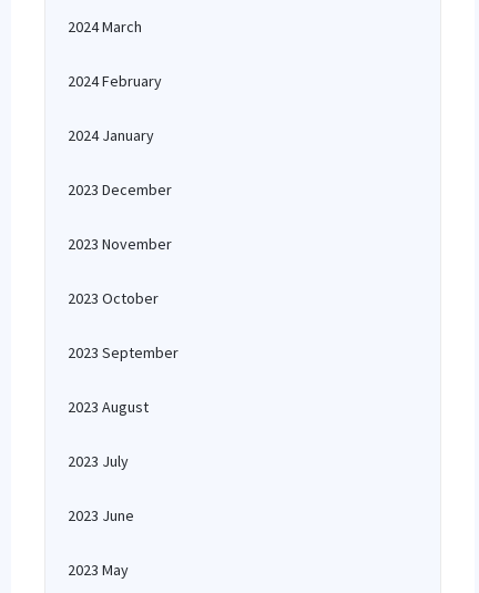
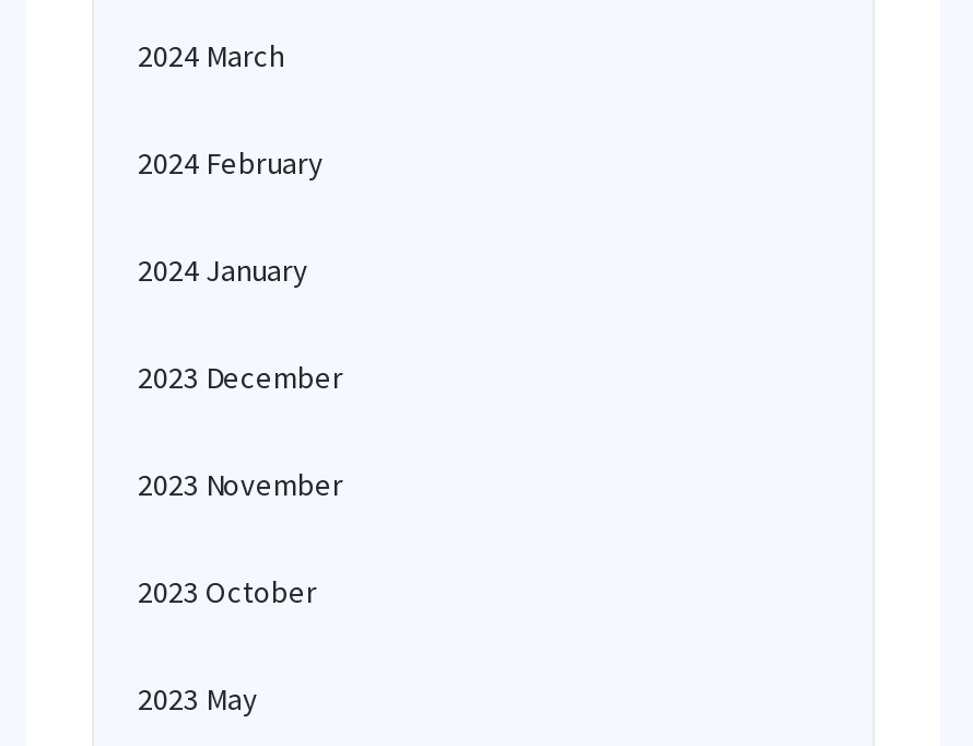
- 2023 September
- 2023 August
- 2023 July
- 2023 June
